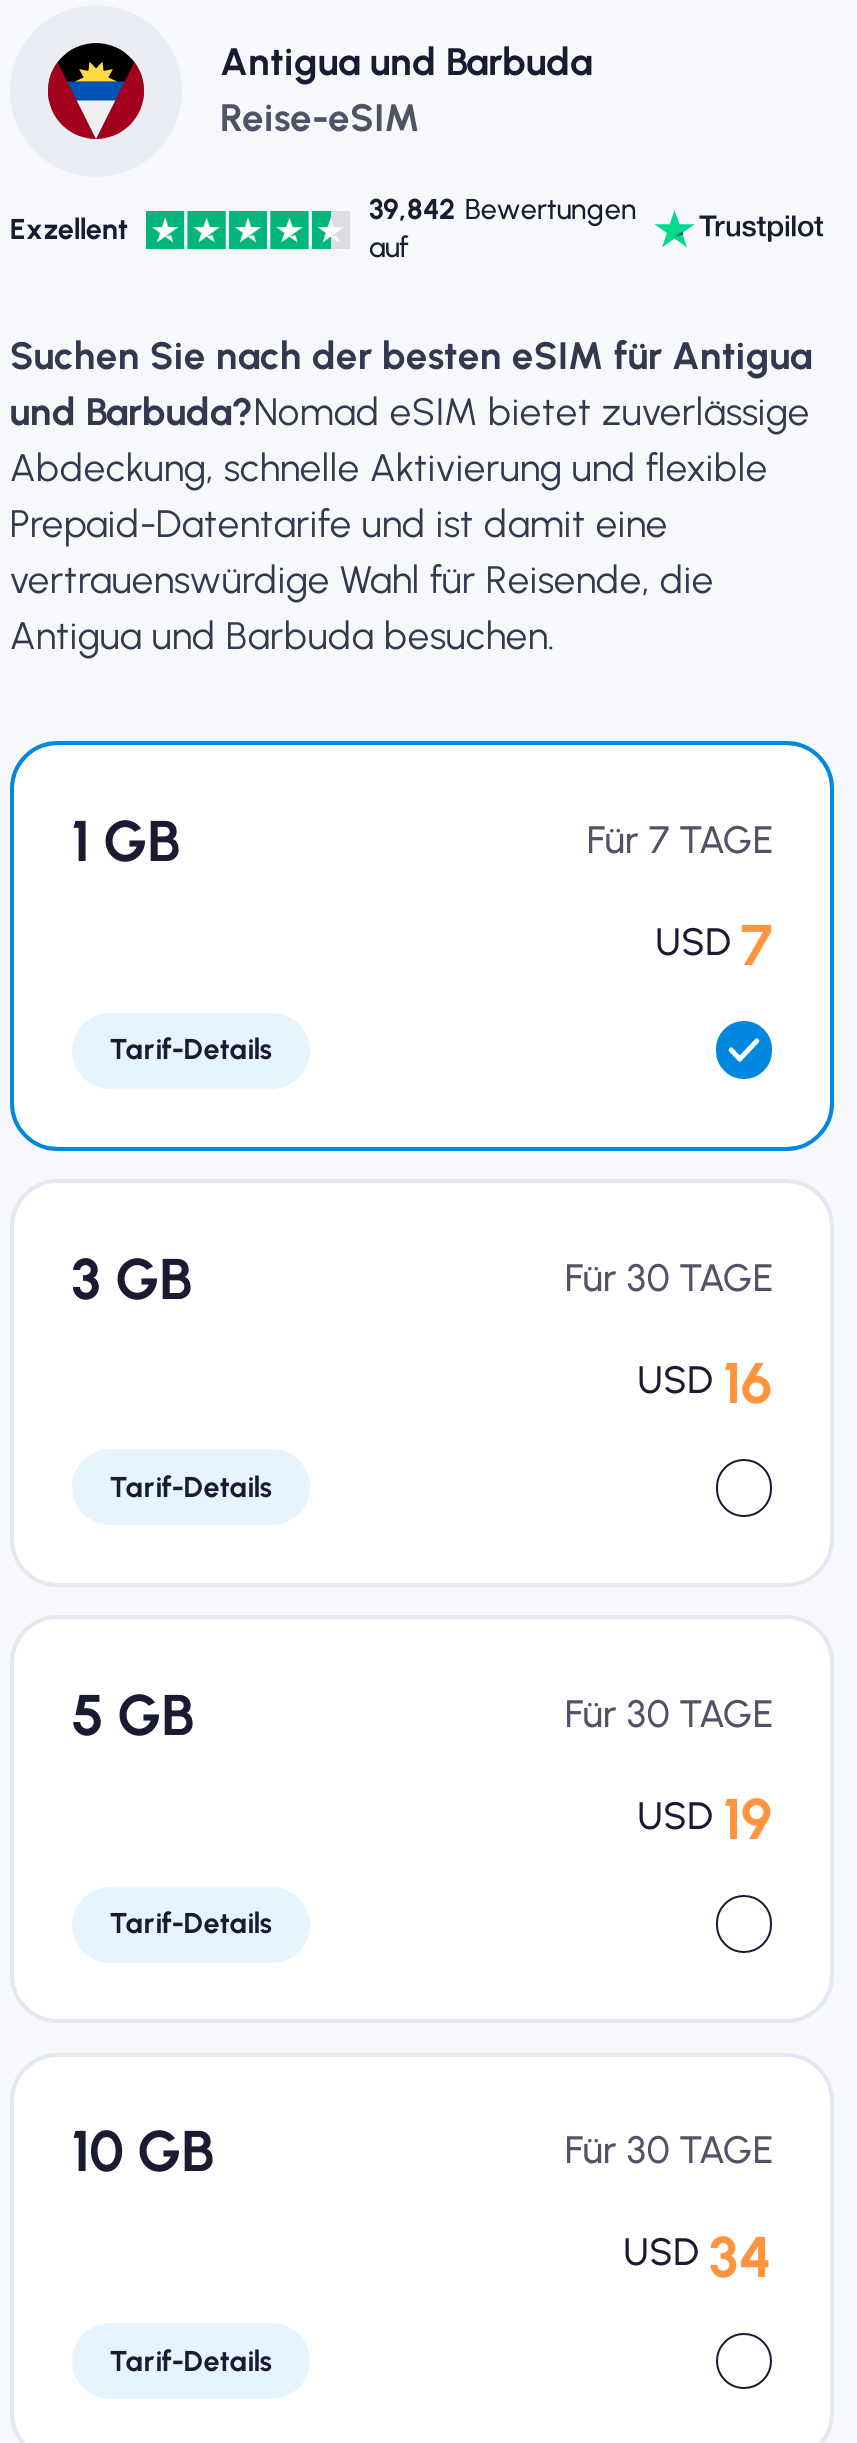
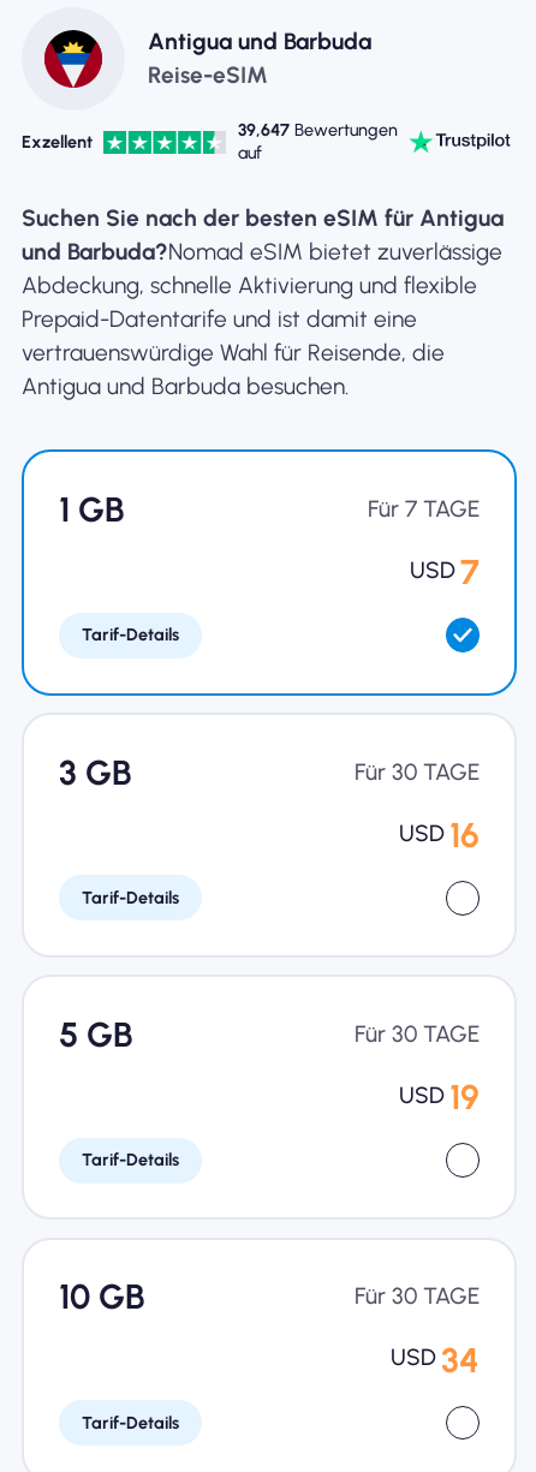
- 39,842 Bewertungen
+ 39,647 Bewertungen
